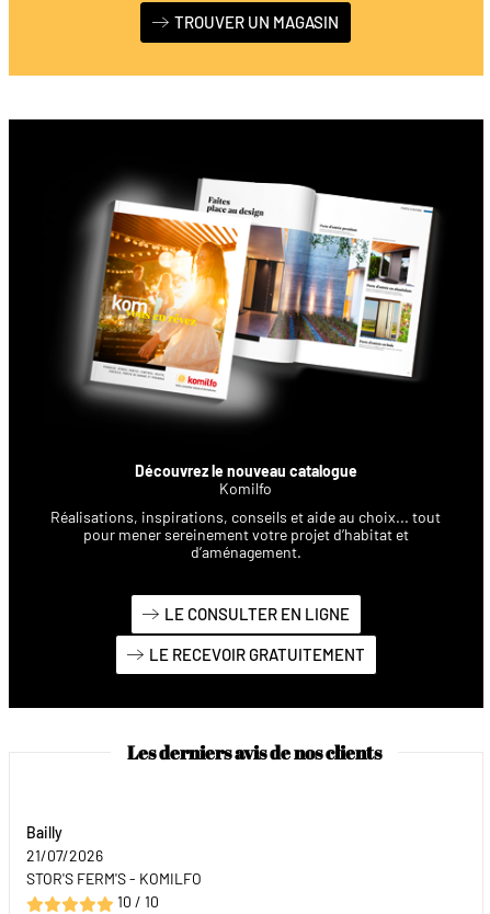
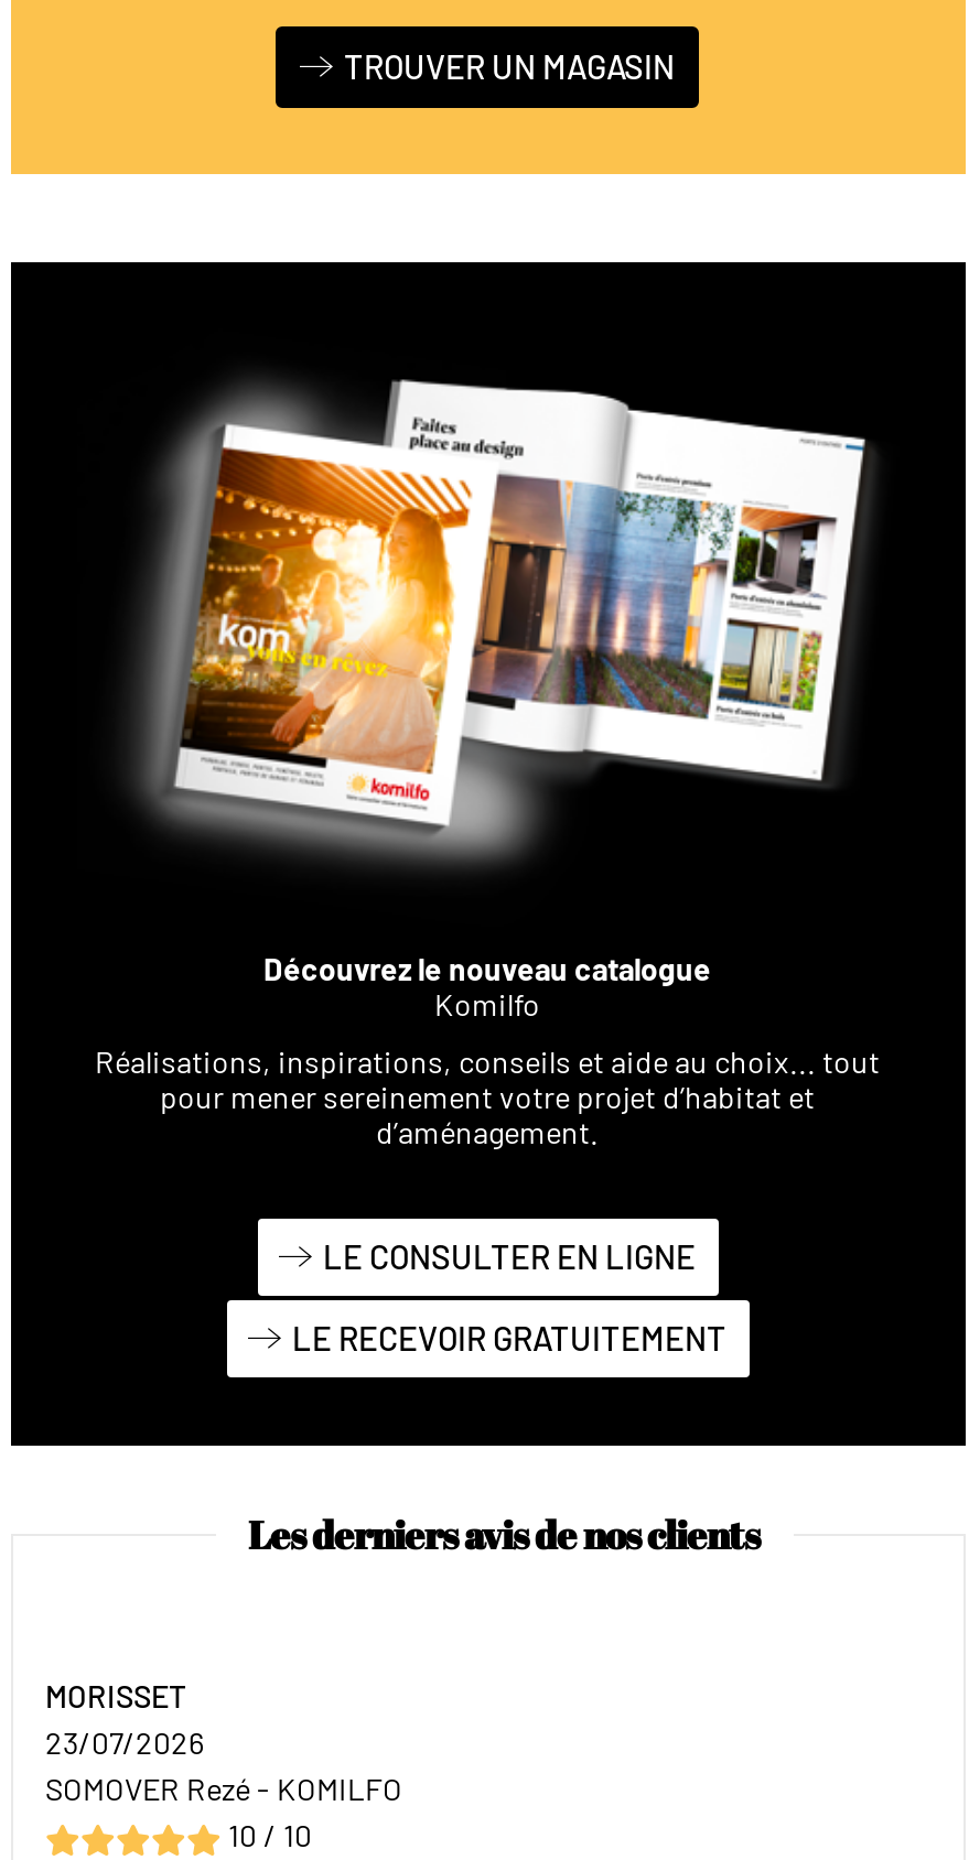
- Bailly
- 21/07/2026
- STOR'S FERM'S - KOMILFO
+ MORISSET
+ 23/07/2026
+ SOMOVER Rezé - KOMILFO
